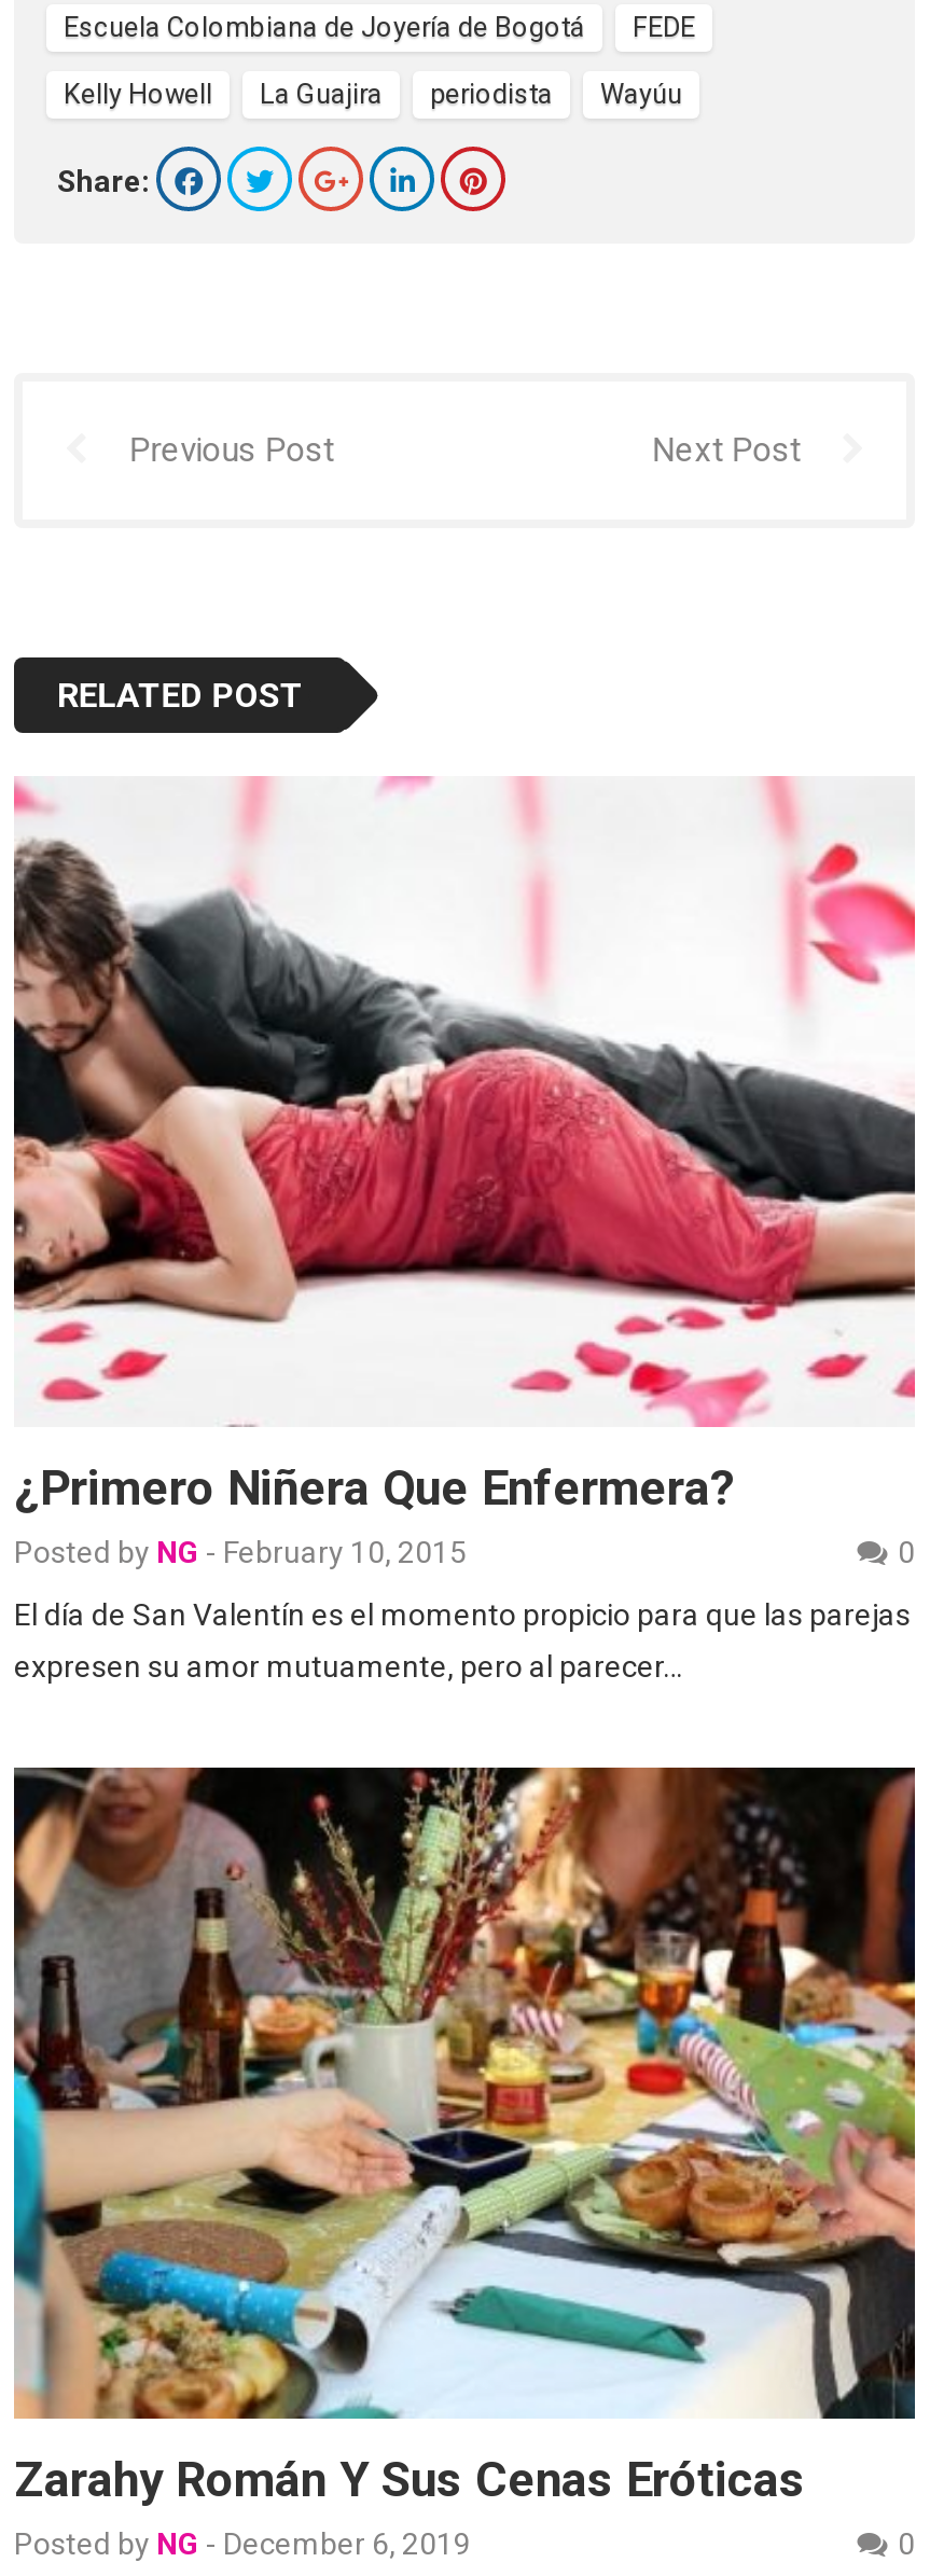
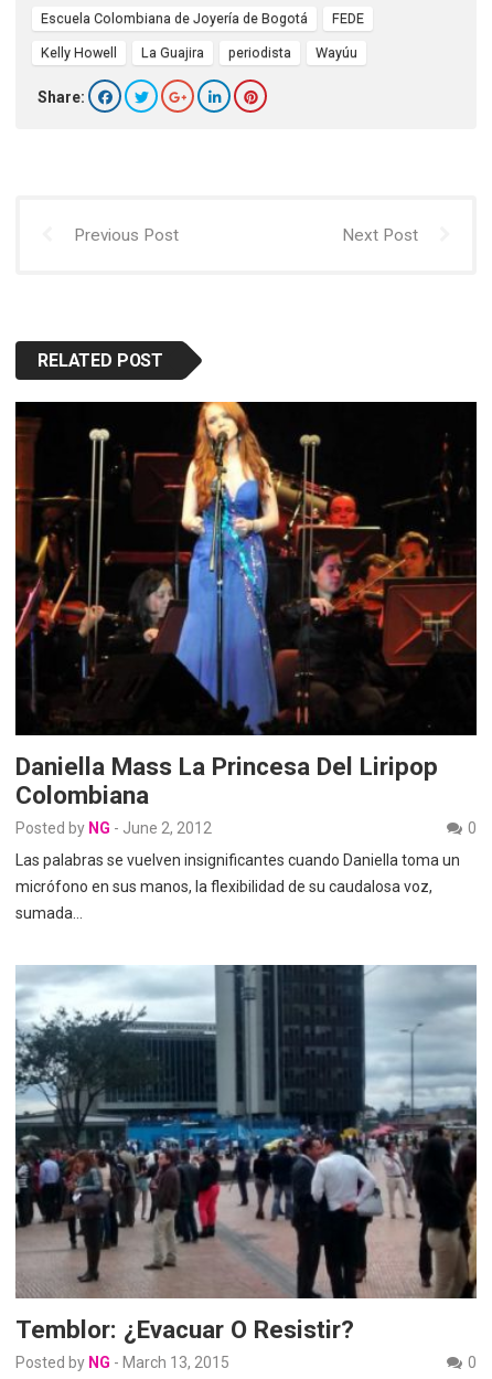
- [image]
- ¿Primero Niñera Que Enfermera?
- Posted by NG - February 10, 2015
+ [image]
+ Daniella Mass La Princesa Del Liripop
+ Colombiana
+ Posted by NG - June 2, 2012

- El día de San Valentín es el momento propicio para que las parejas
- expresen su amor mutuamente, pero al parecer…
+ Las palabras se vuelven insignificantes cuando Daniella toma un
+ micrófono en sus manos, la flexibilidad de su caudalosa voz,
+ sumada…

- [image]
- Zarahy Román Y Sus Cenas Eróticas
- Posted by NG - December 6, 2019
+ [image]
+ Temblor: ¿evacuar O Resistir?
+ Posted by NG - March 13, 2015
